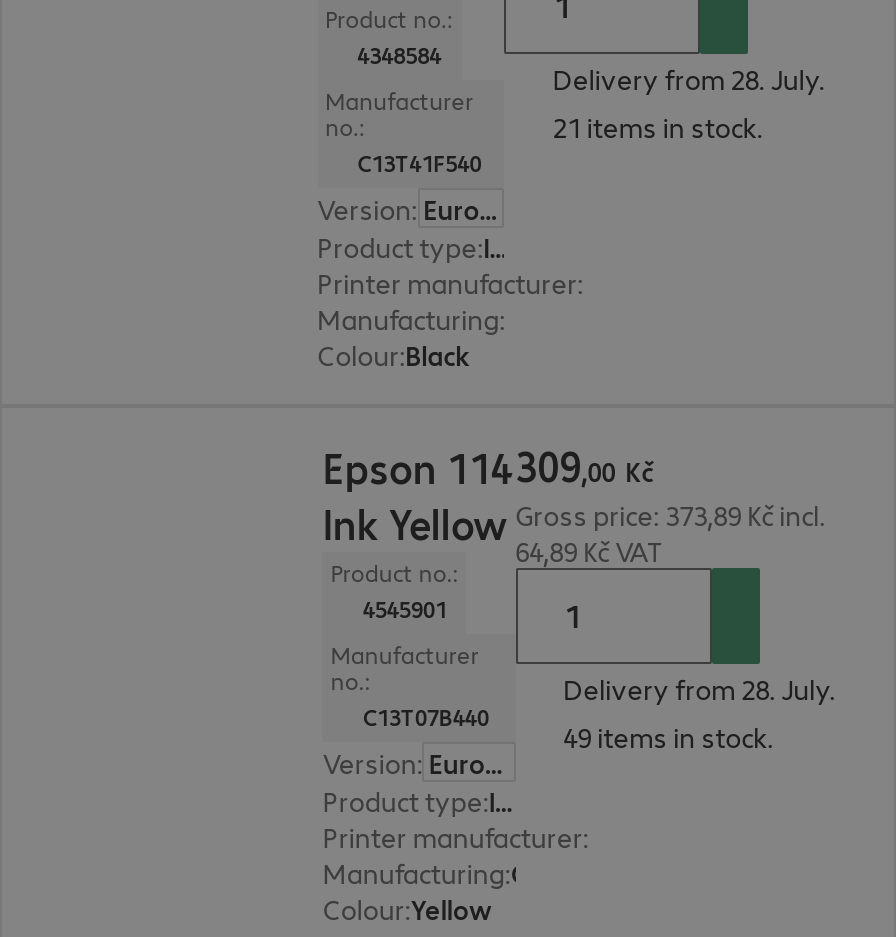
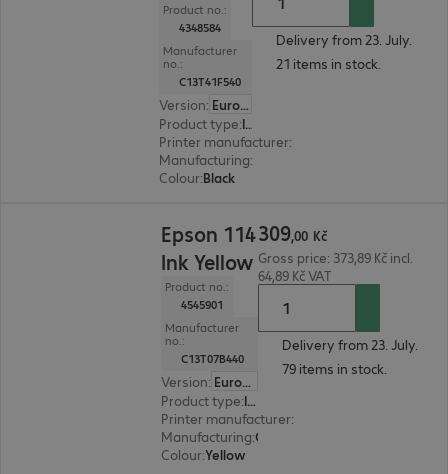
- Delivery from 28. July.
+ Delivery from 23. July.

- Delivery from 28. July.
+ Delivery from 23. July.

- 49 items in stock.
+ 79 items in stock.
